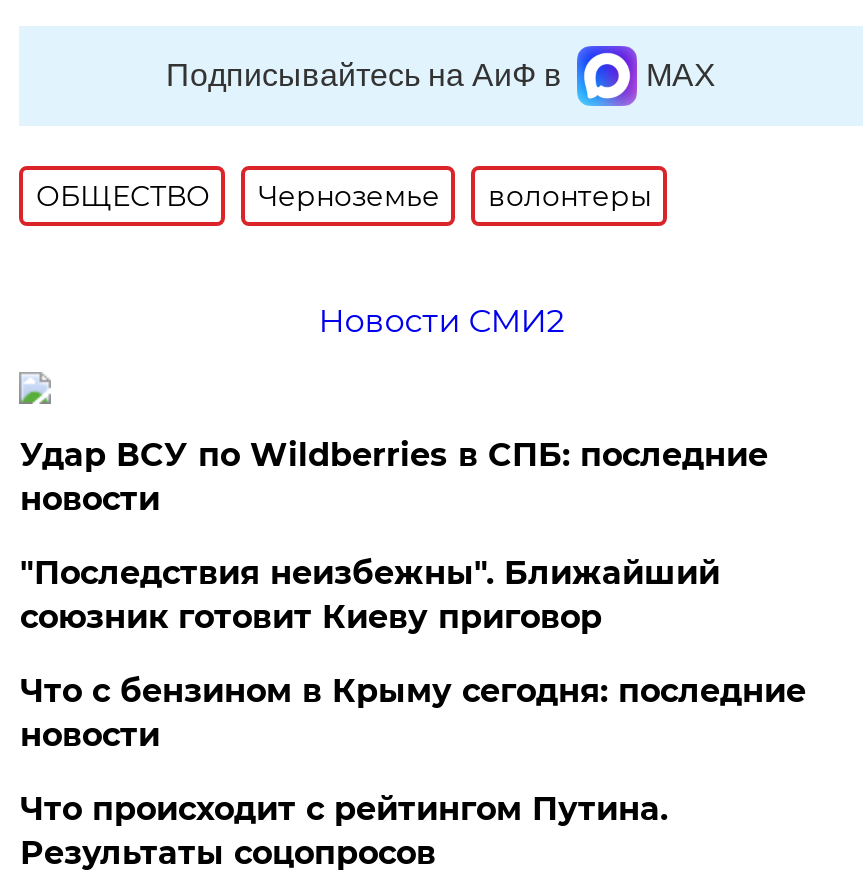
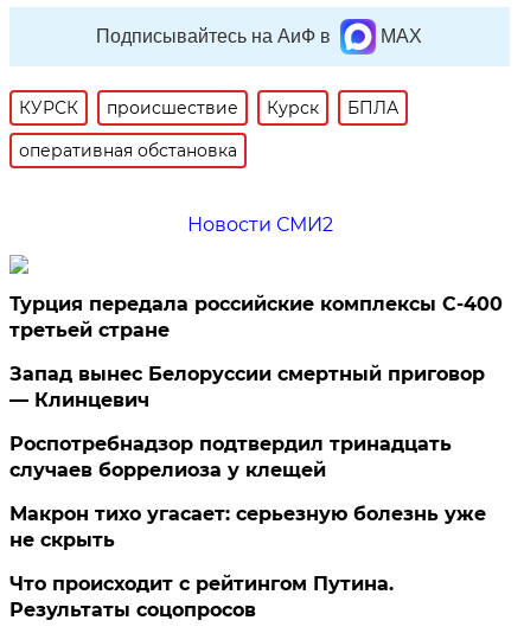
- ОБЩЕСТВО
- Черноземье
- волонтеры
+ КУРСК
+ происшествие
+ Курск
+ БПЛА
+ оперативная обстановка

- Удар ВСУ по Wildberries в СПБ: последние
- новости
- "Последствия неизбежны". Ближайший
- союзник готовит Киеву приговор
- Что с бензином в Крыму сегодня: последние
- новости
+ Турция передала российские комплексы С-400
+ третьей стране
+ Запад вынес Белоруссии смертный приговор
+ — Клинцевич
+ Роспотребнадзор подтвердил тринадцать
+ случаев боррелиоза у клещей
+ Макрон тихо угасает: серьезную болезнь уже
+ не скрыть
